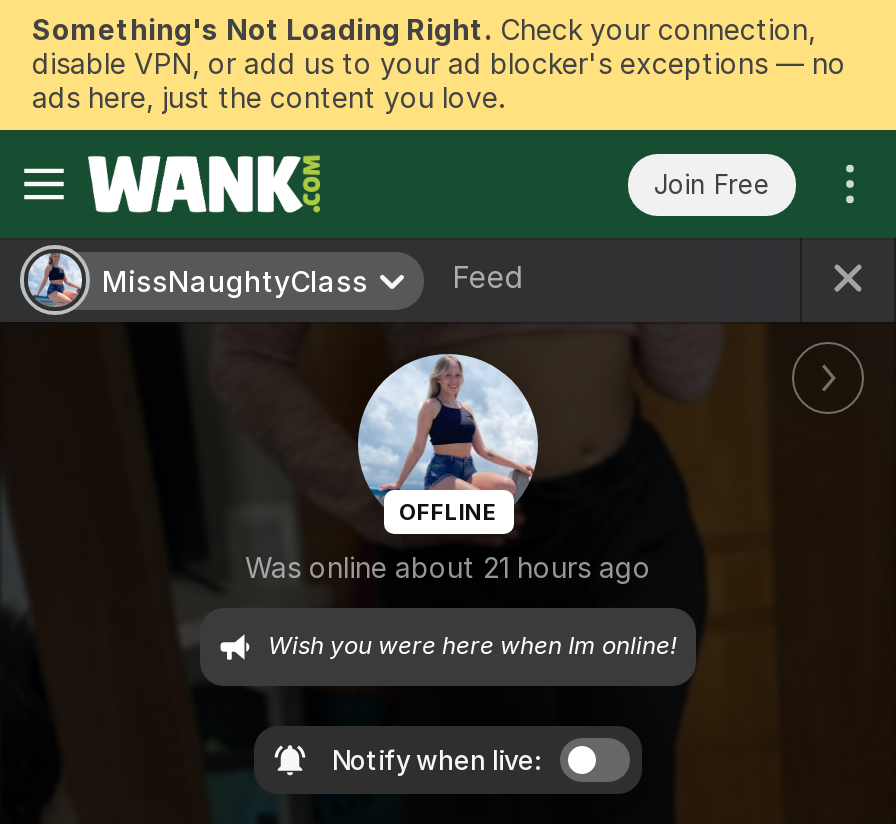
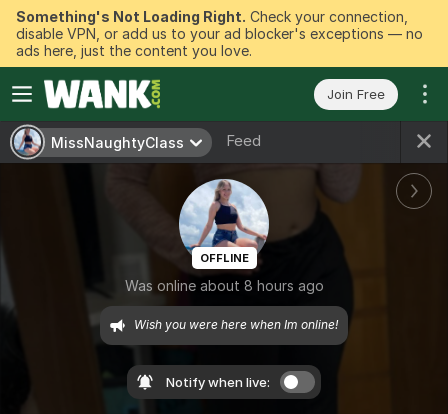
- Was online about 21 hours ago
+ Was online about 8 hours ago
